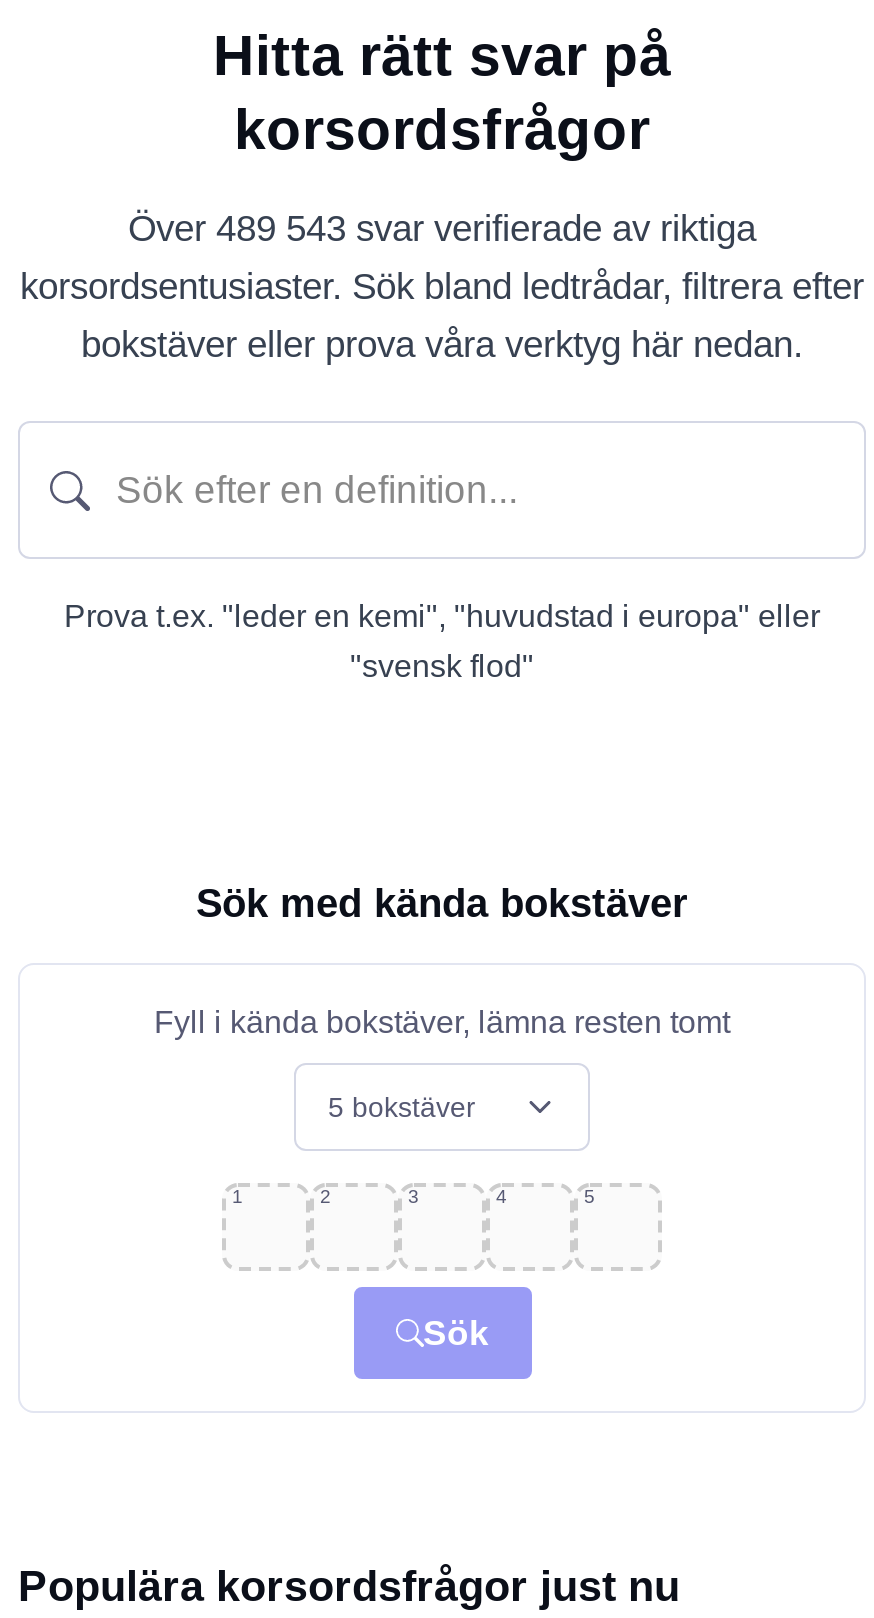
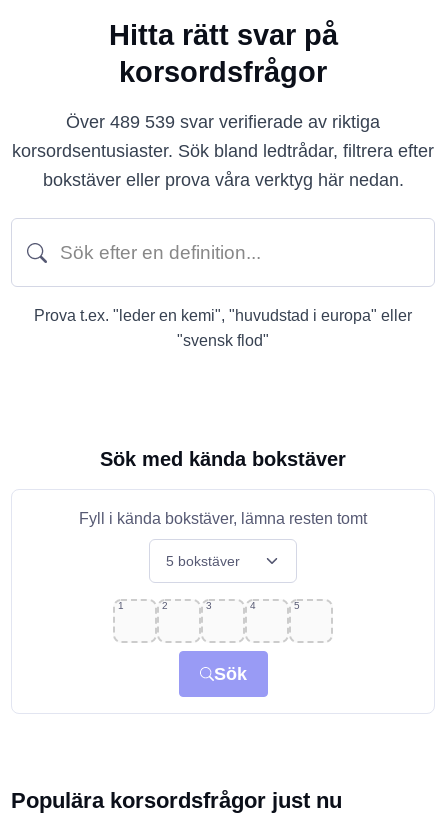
- Över 489 543 svar verifierade av riktiga
+ Över 489 539 svar verifierade av riktiga
